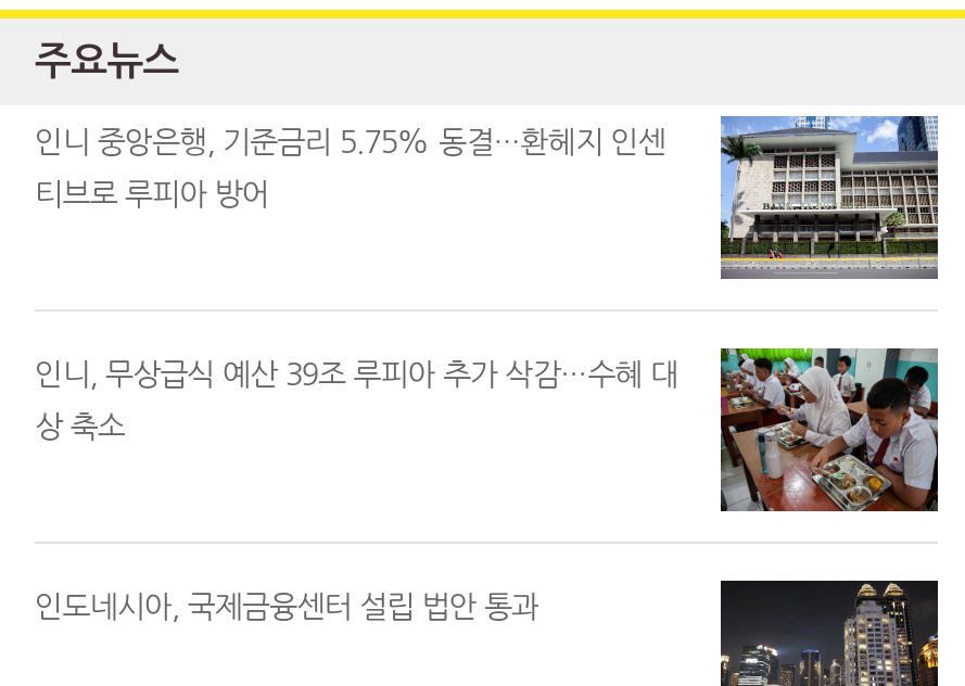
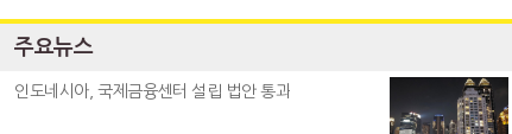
- [image]
- 인니 중앙은행, 기준금리 5.75% 동결…환헤지 인센
- 티브로 루피아 방어

- [image]
- 인니, 무상급식 예산 39조 루피아 추가 삭감…수혜 대
- 상 축소
